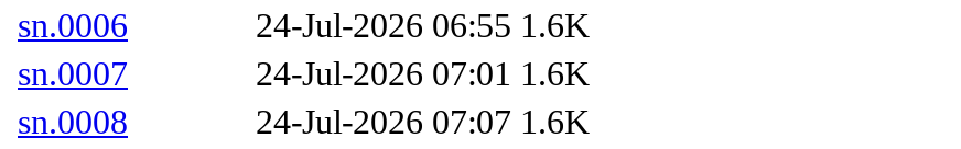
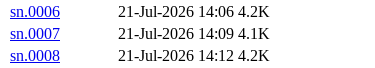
- 24-Jul-2026 06:55 1.6K
+ 21-Jul-2026 14:06 4.2K

- 24-Jul-2026 07:01 1.6K
+ 21-Jul-2026 14:09 4.1K

- 24-Jul-2026 07:07 1.6K
+ 21-Jul-2026 14:12 4.2K
